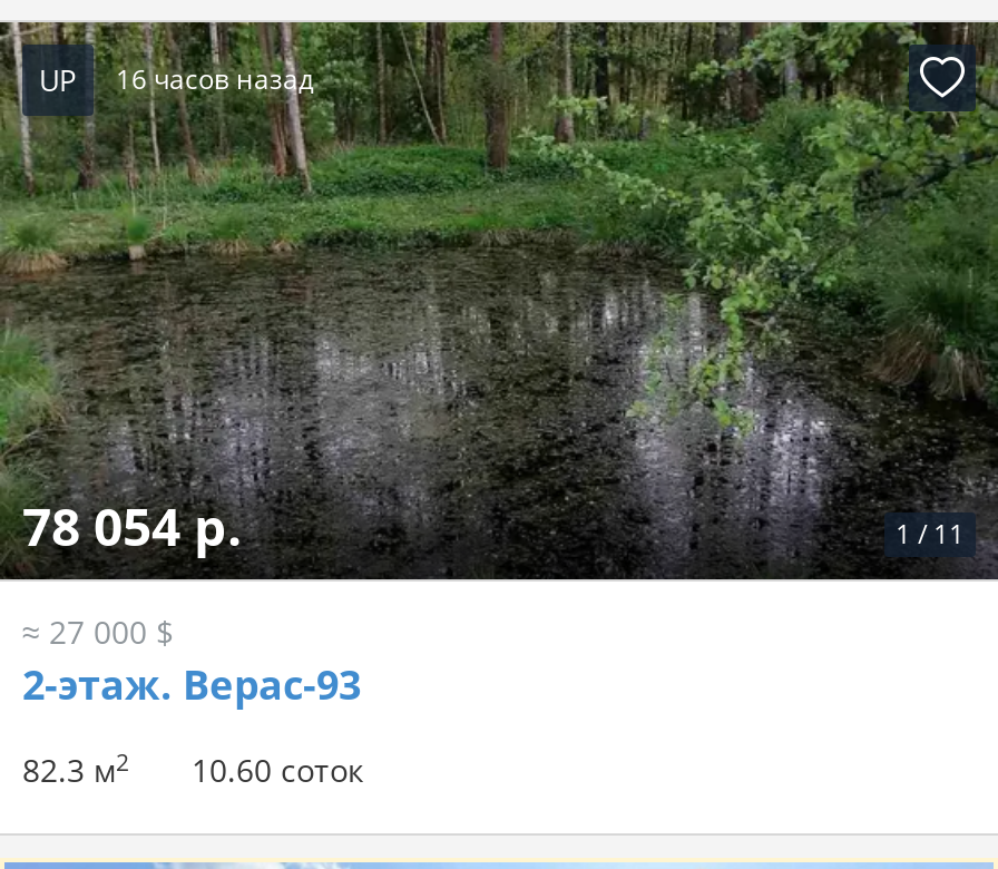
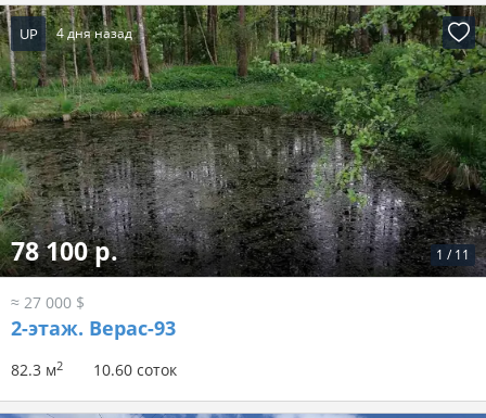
- UP 16 часов назад
+ UP 4 дня назад

- 78 054 р.
+ 78 100 р.
